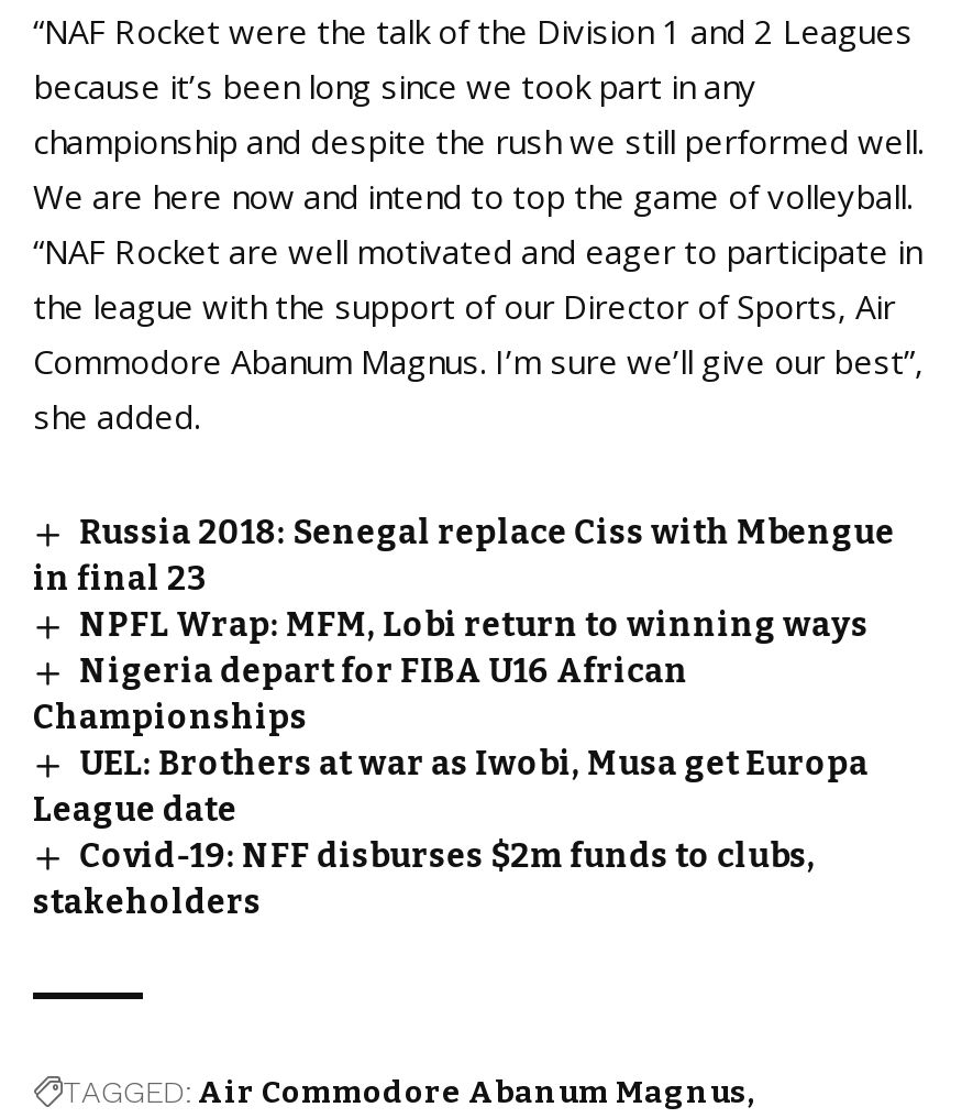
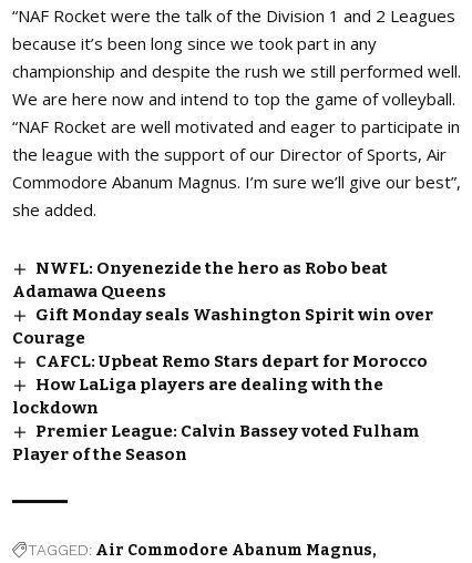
- Russia 2018: Senegal replace Ciss with Mbengue
- in final 23
- NPFL Wrap: MFM, Lobi return to winning ways
- Nigeria depart for FIBA U16 African
- Championships
- UEL: Brothers at war as Iwobi, Musa get Europa
- League date
- Covid-19: NFF disburses $2m funds to clubs,
- stakeholders
+ NWFL: Onyenezide the hero as Robo beat
+ Adamawa Queens
+ Gift Monday seals Washington Spirit win over
+ Courage
+ CAFCL: Upbeat Remo Stars depart for Morocco
+ How LaLiga players are dealing with the
+ lockdown
+ Premier League: Calvin Bassey voted Fulham
+ Player of the Season
